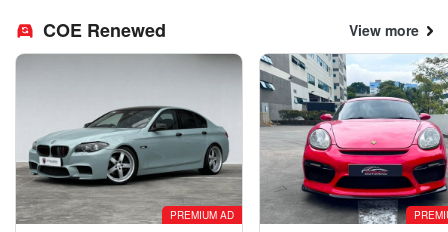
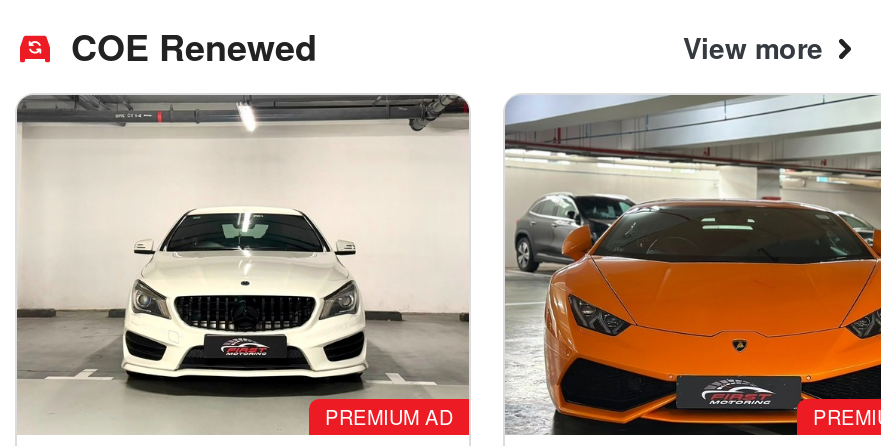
- [image]
+ [image]

- [image]
+ [image]
